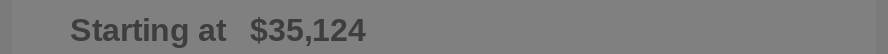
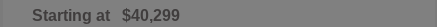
- Starting at $35,124
+ Starting at $40,299
